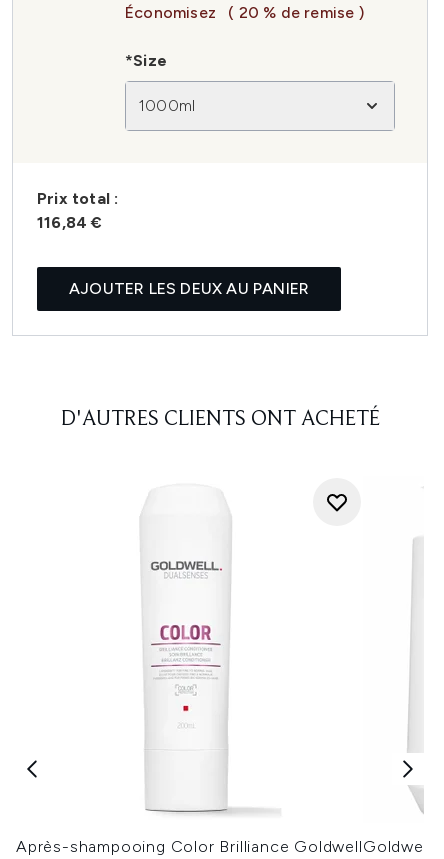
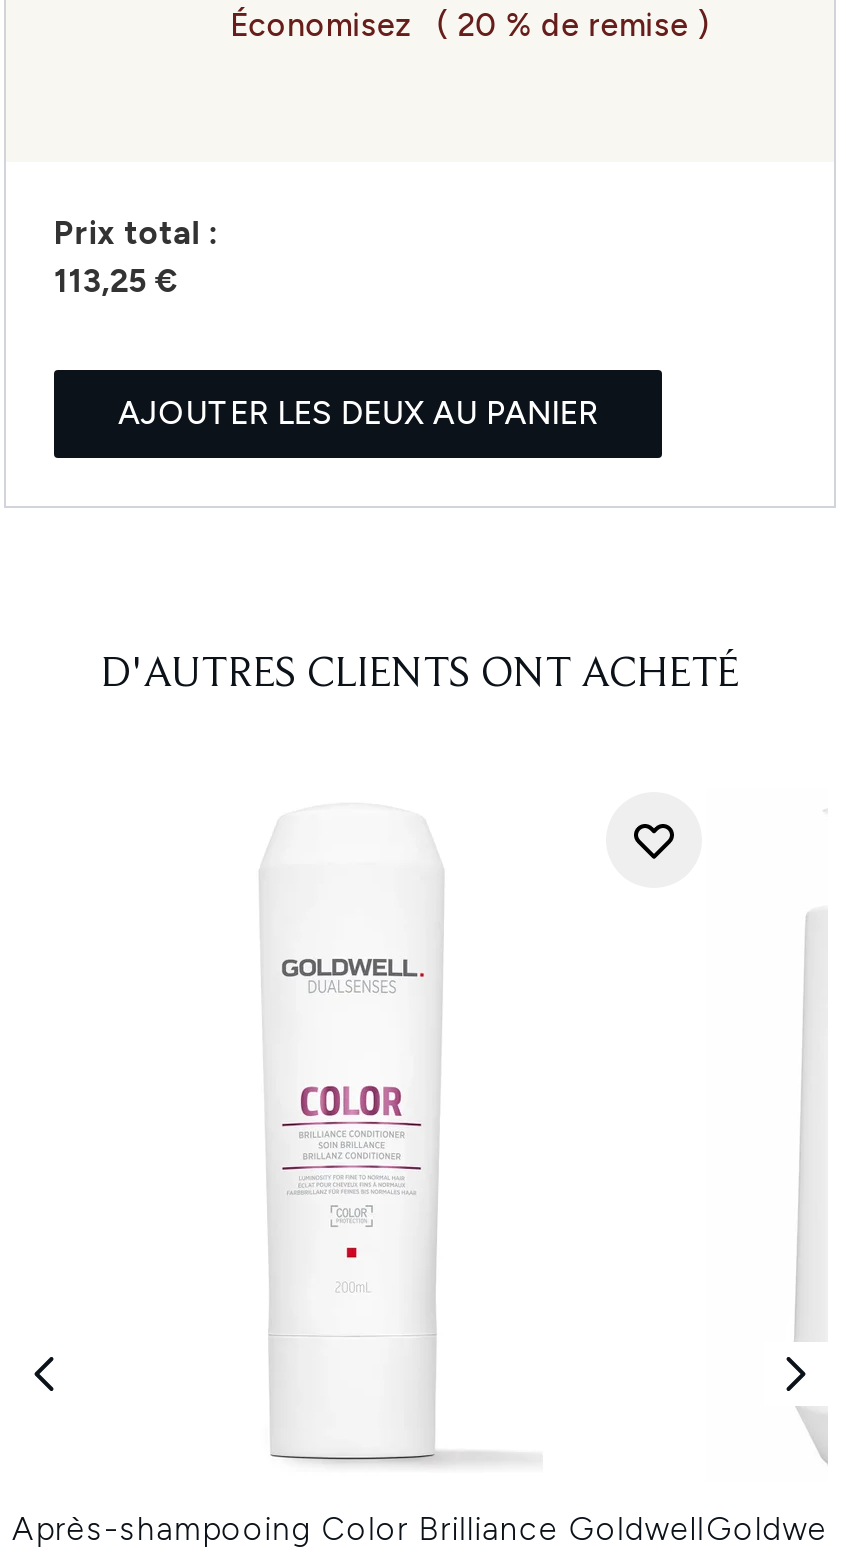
- *Size
- 1000ml

- 116,84 €
+ 113,25 €
